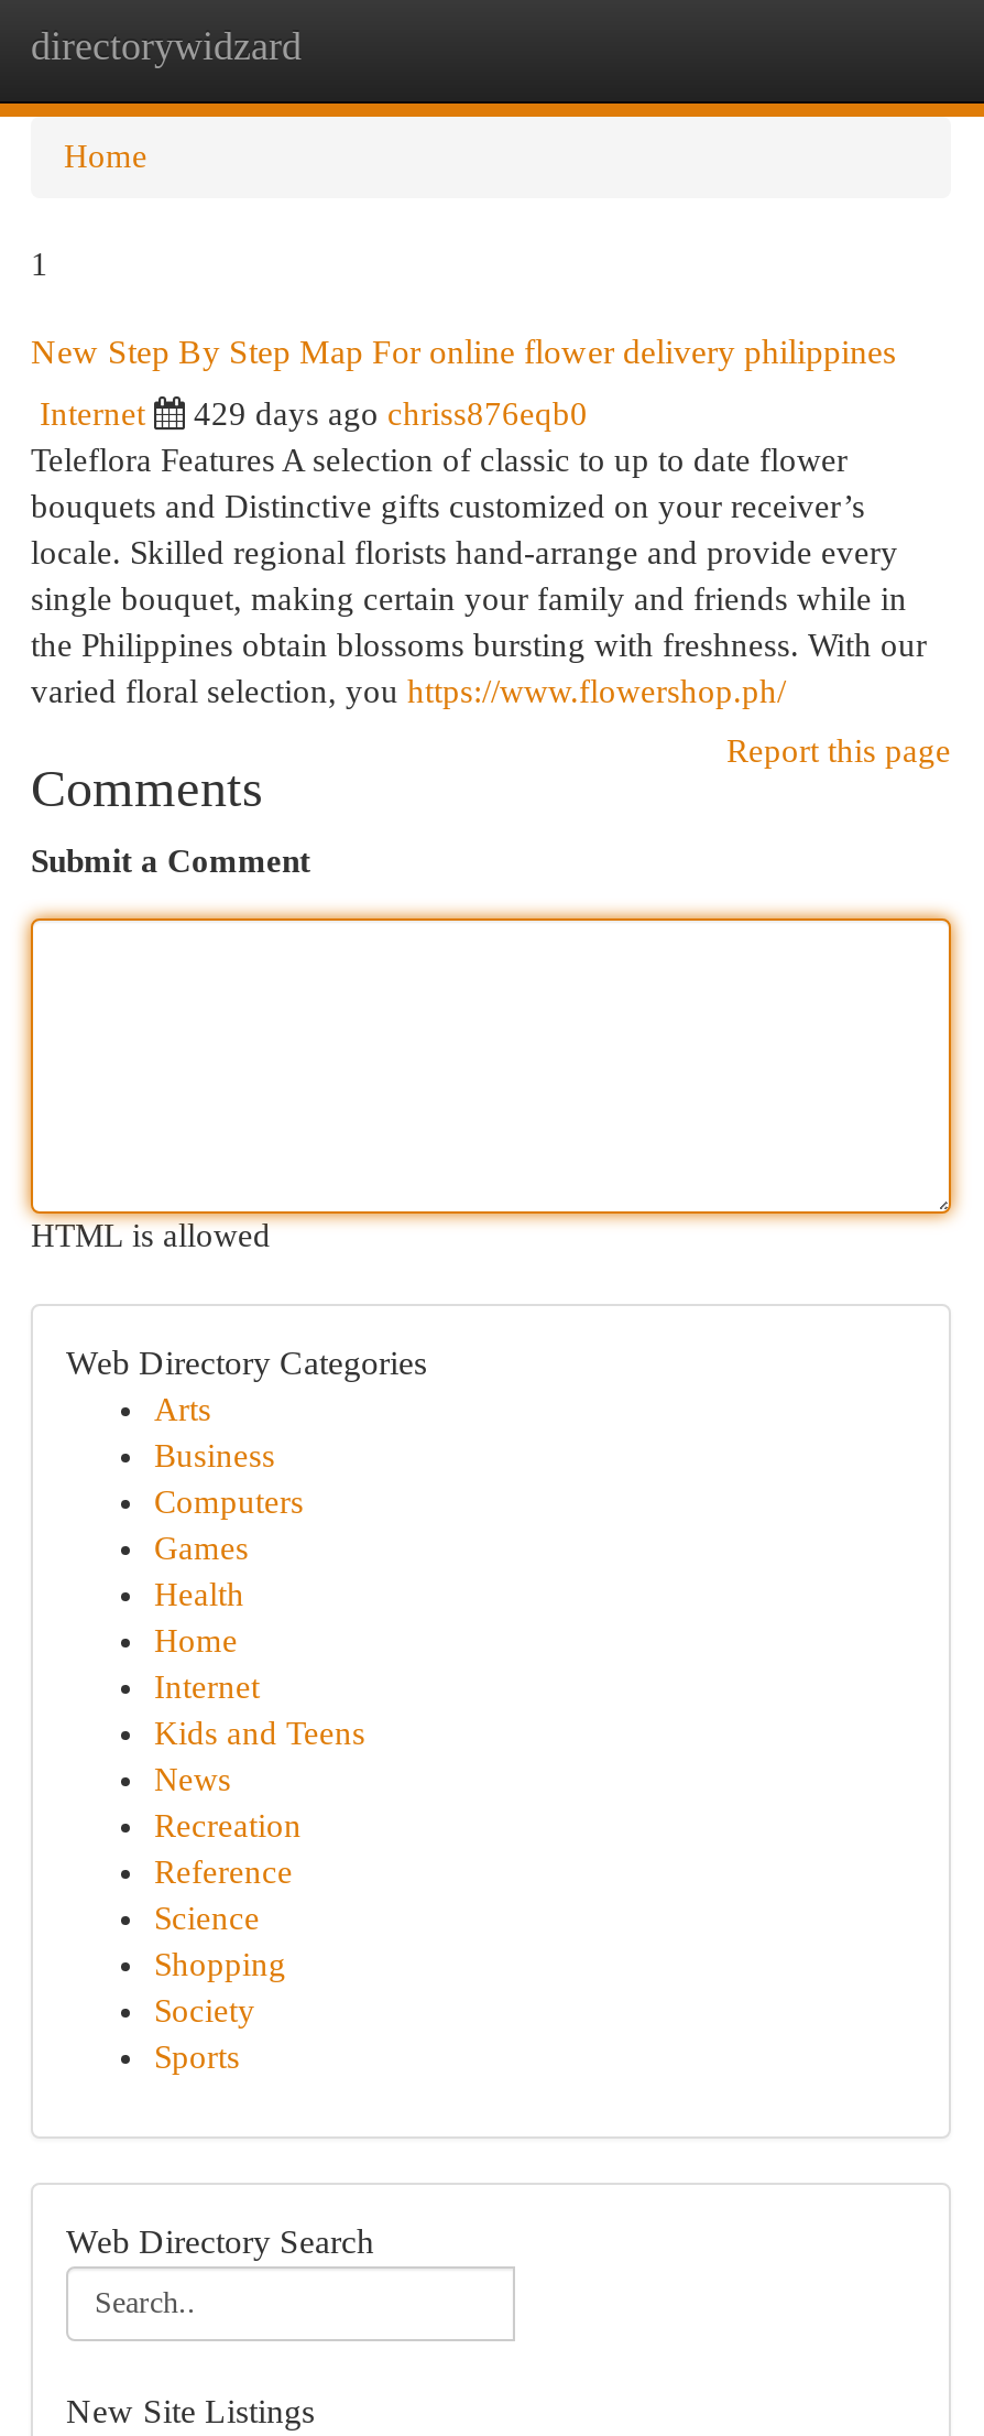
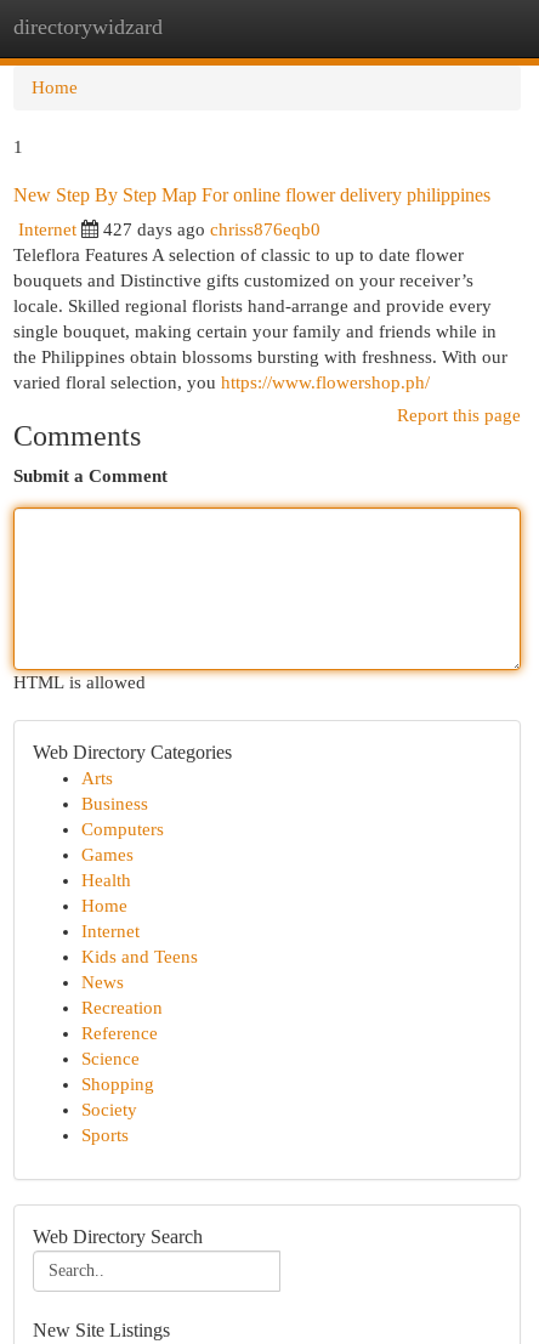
- 429 days ago chriss876eqb0
+ 427 days ago chriss876eqb0
